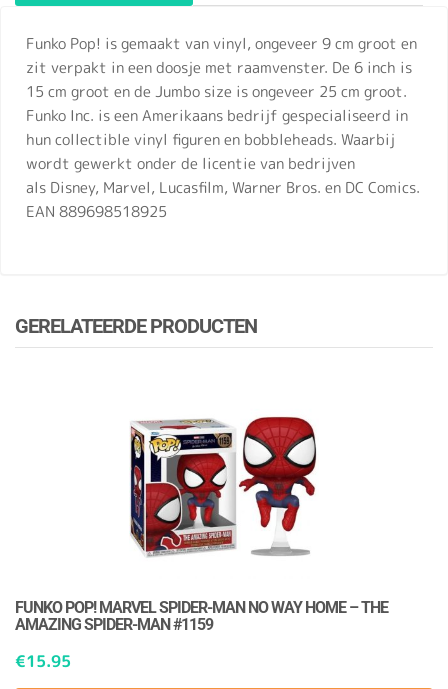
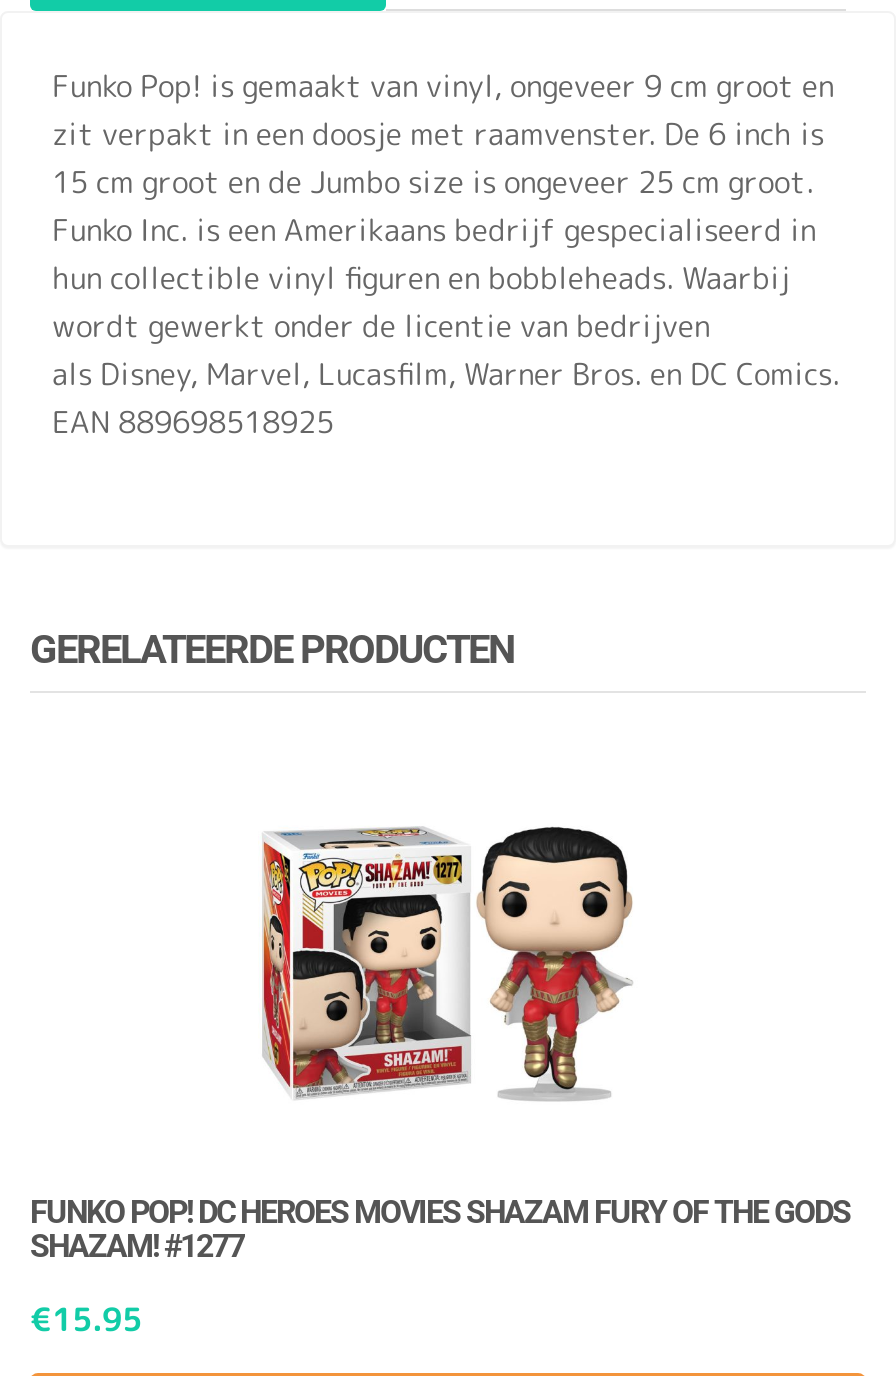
- [image]
+ [image]

- FUNKO POP! MARVEL SPIDER-MAN NO WAY HOME – THE
- AMAZING SPIDER-MAN #1159
+ FUNKO POP! DC HEROES MOVIES SHAZAM FURY OF THE GODS
+ SHAZAM! #1277
